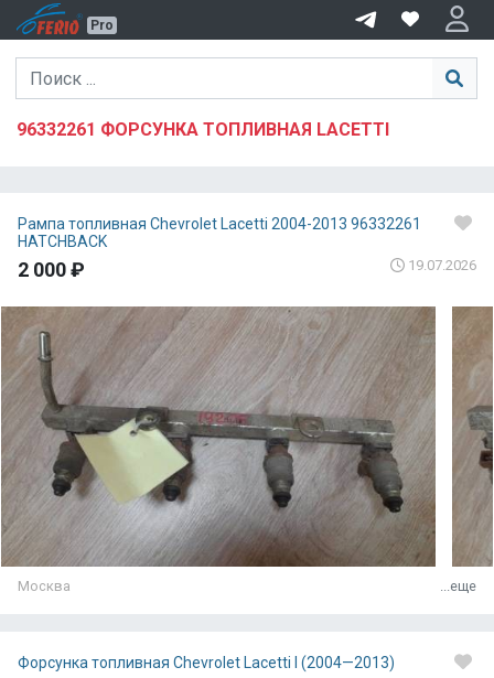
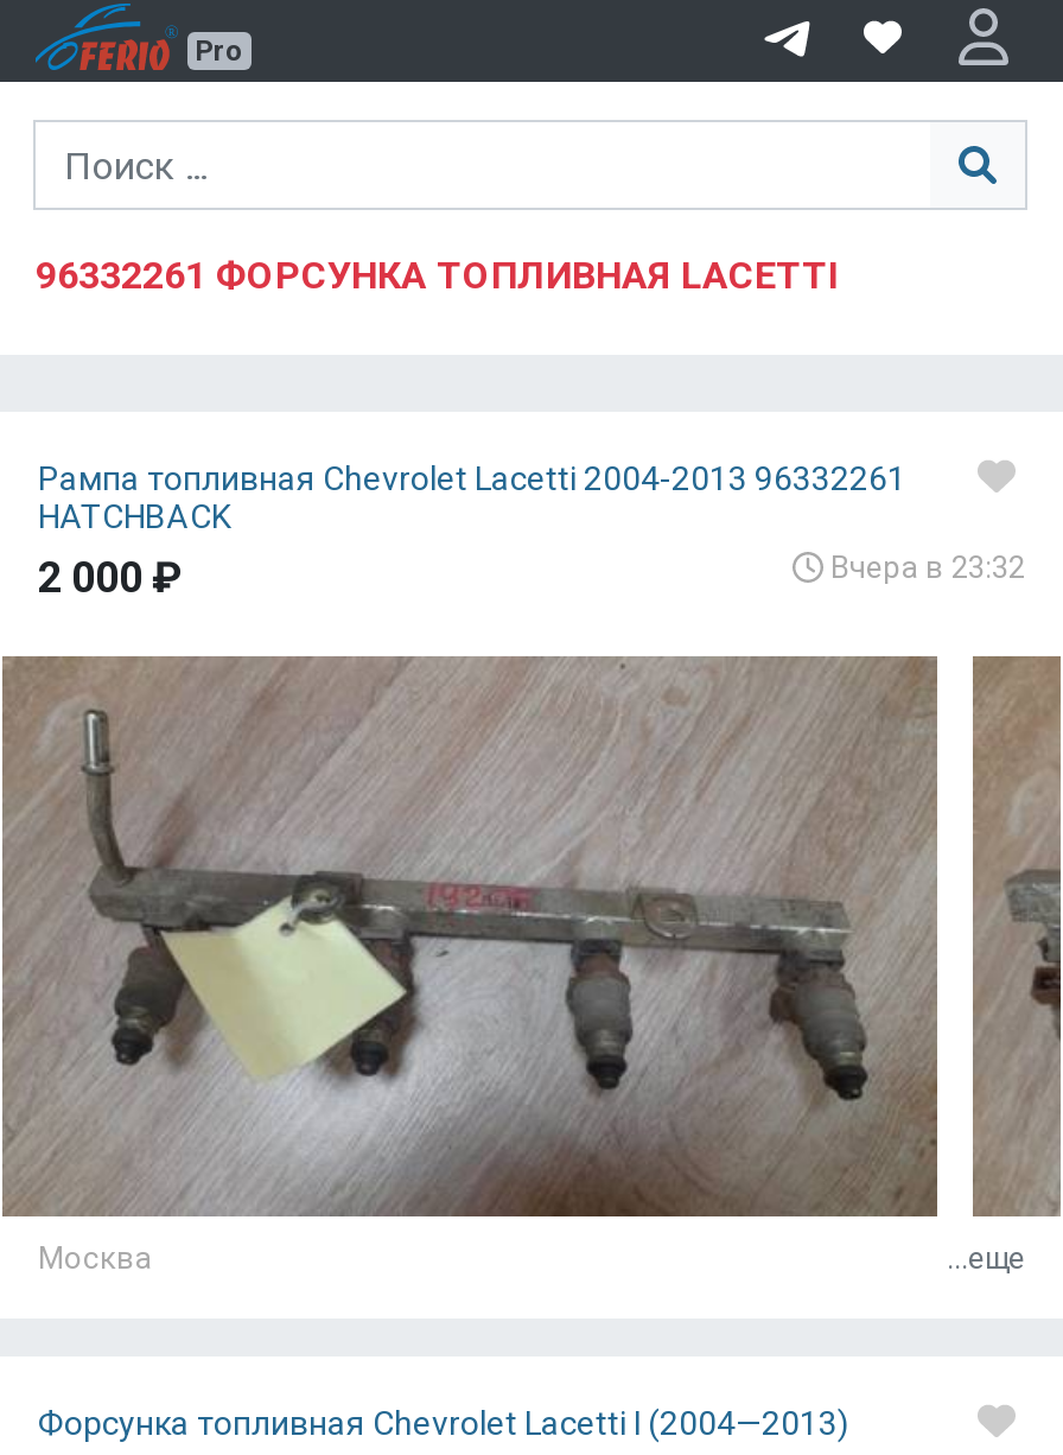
- 19.07.2026
+ Вчера в 23:32
